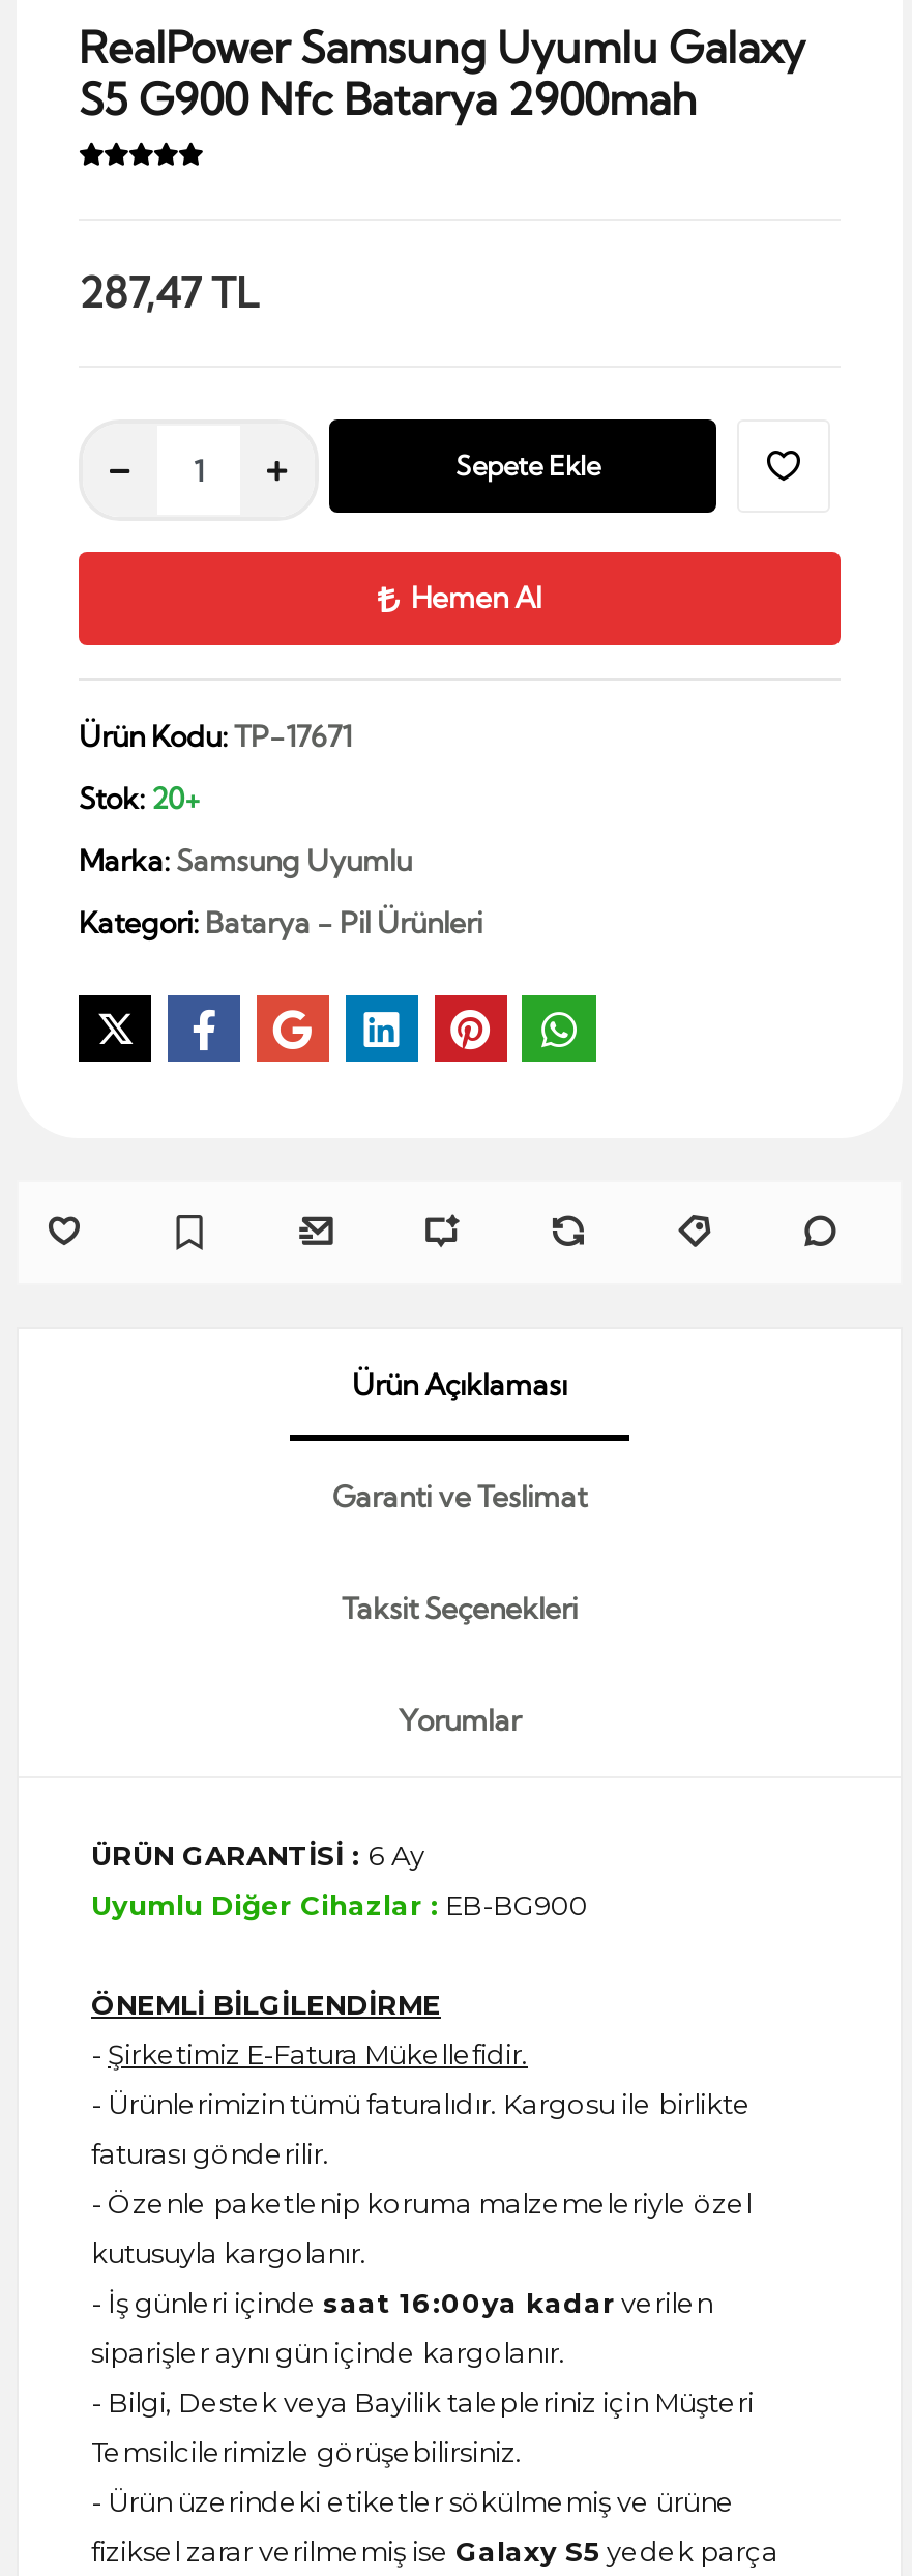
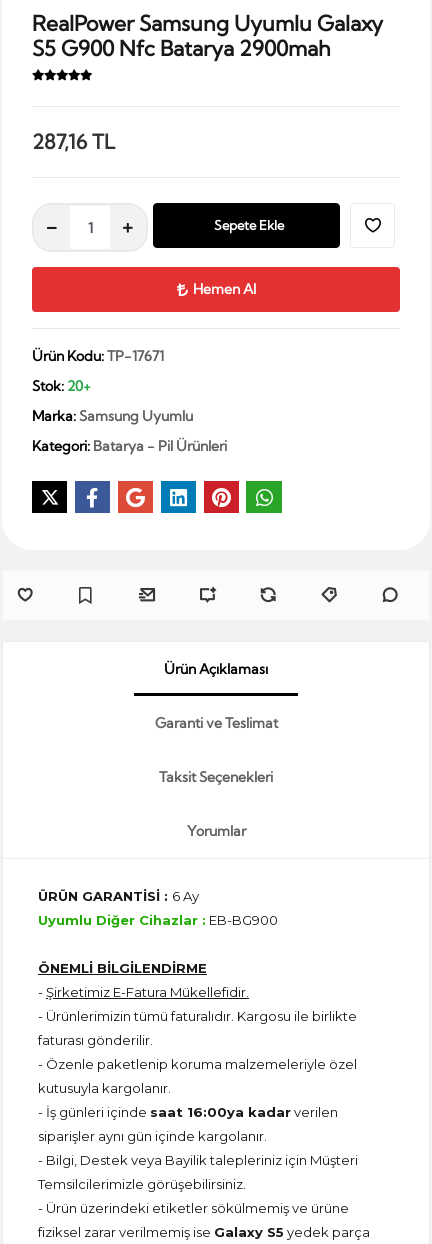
- 287,47 TL
+ 287,16 TL
